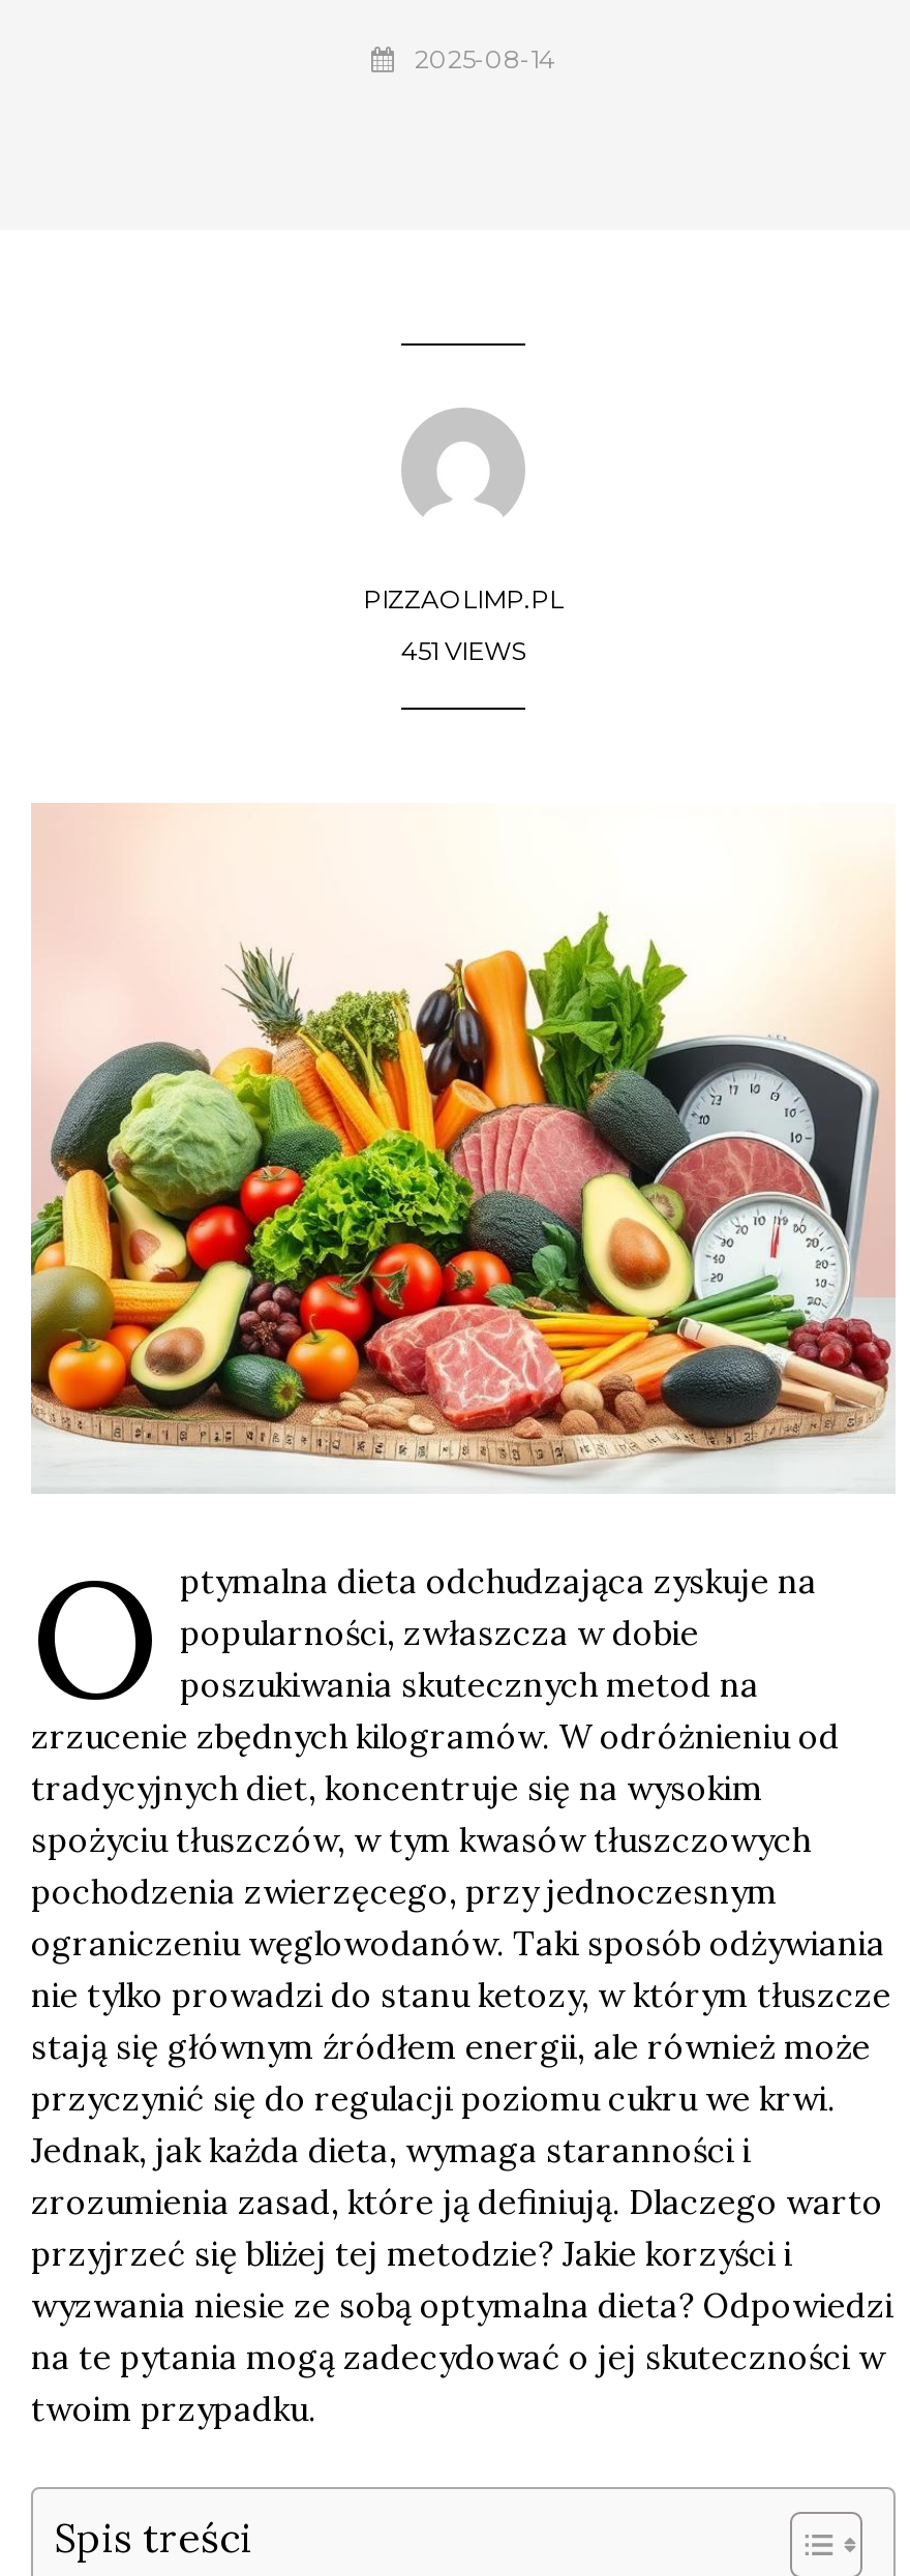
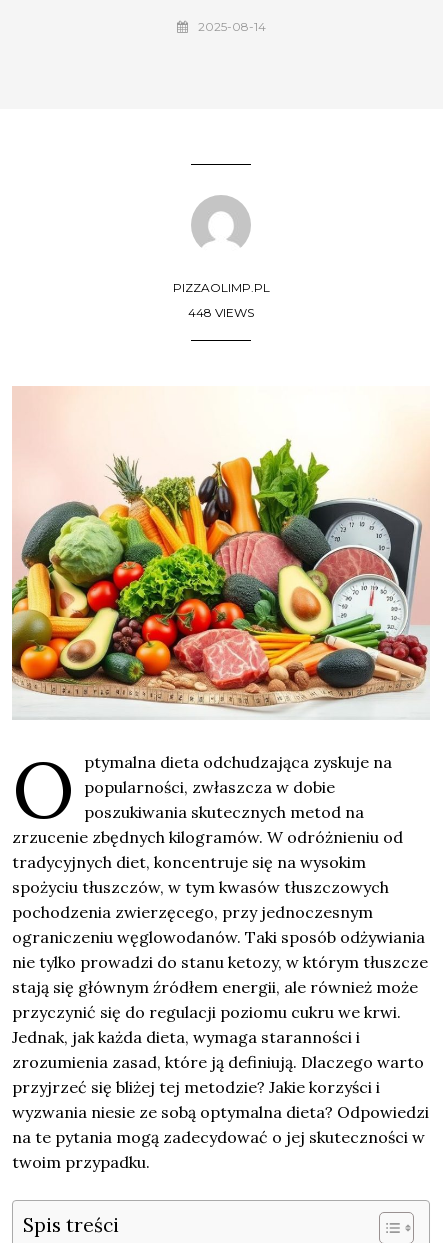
- 451 VIEWS
+ 448 VIEWS
